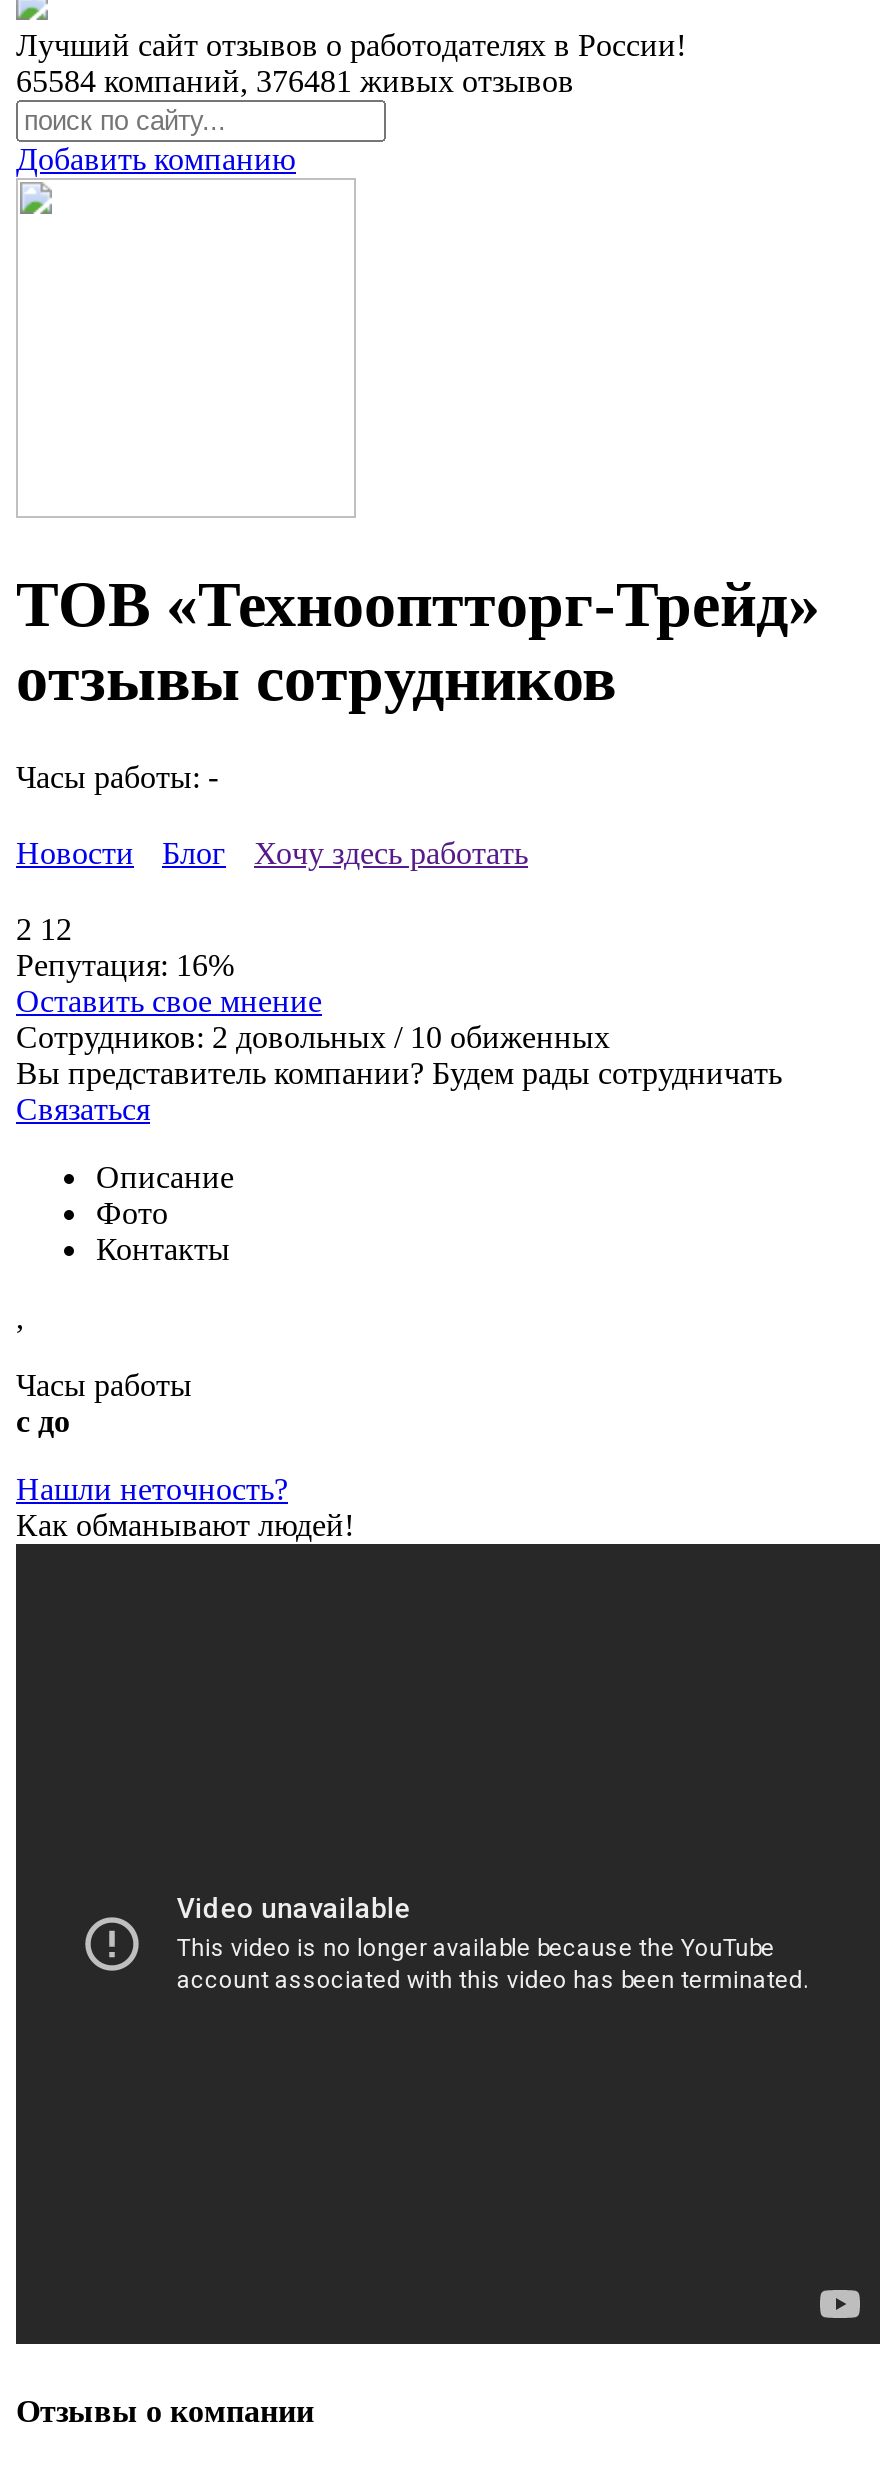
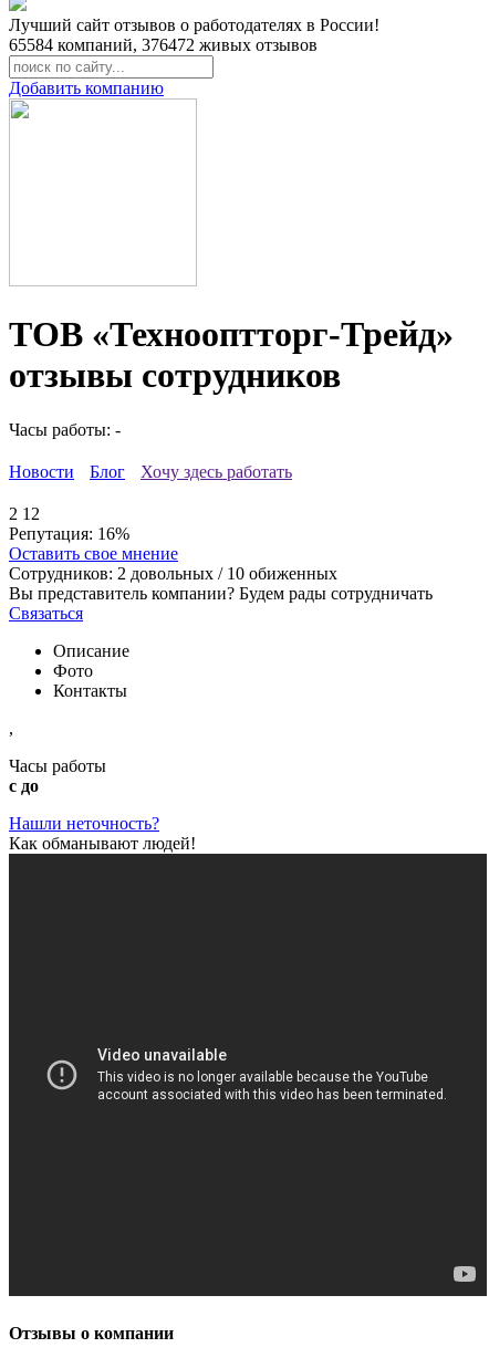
- 65584 компаний, 376481живых отзывов
+ 65584 компаний, 376472живых отзывов
